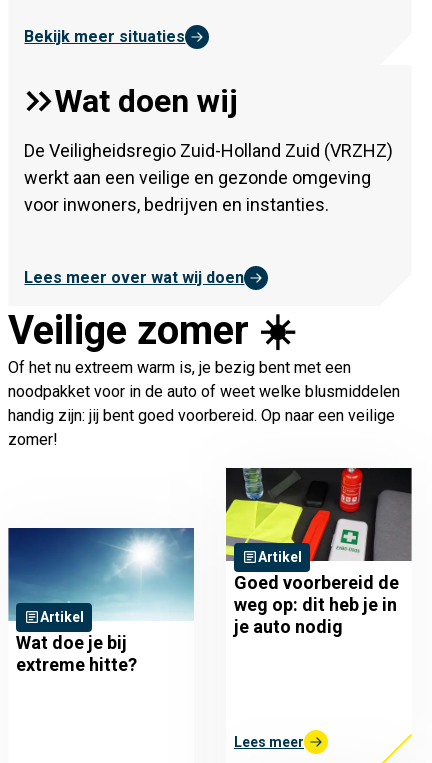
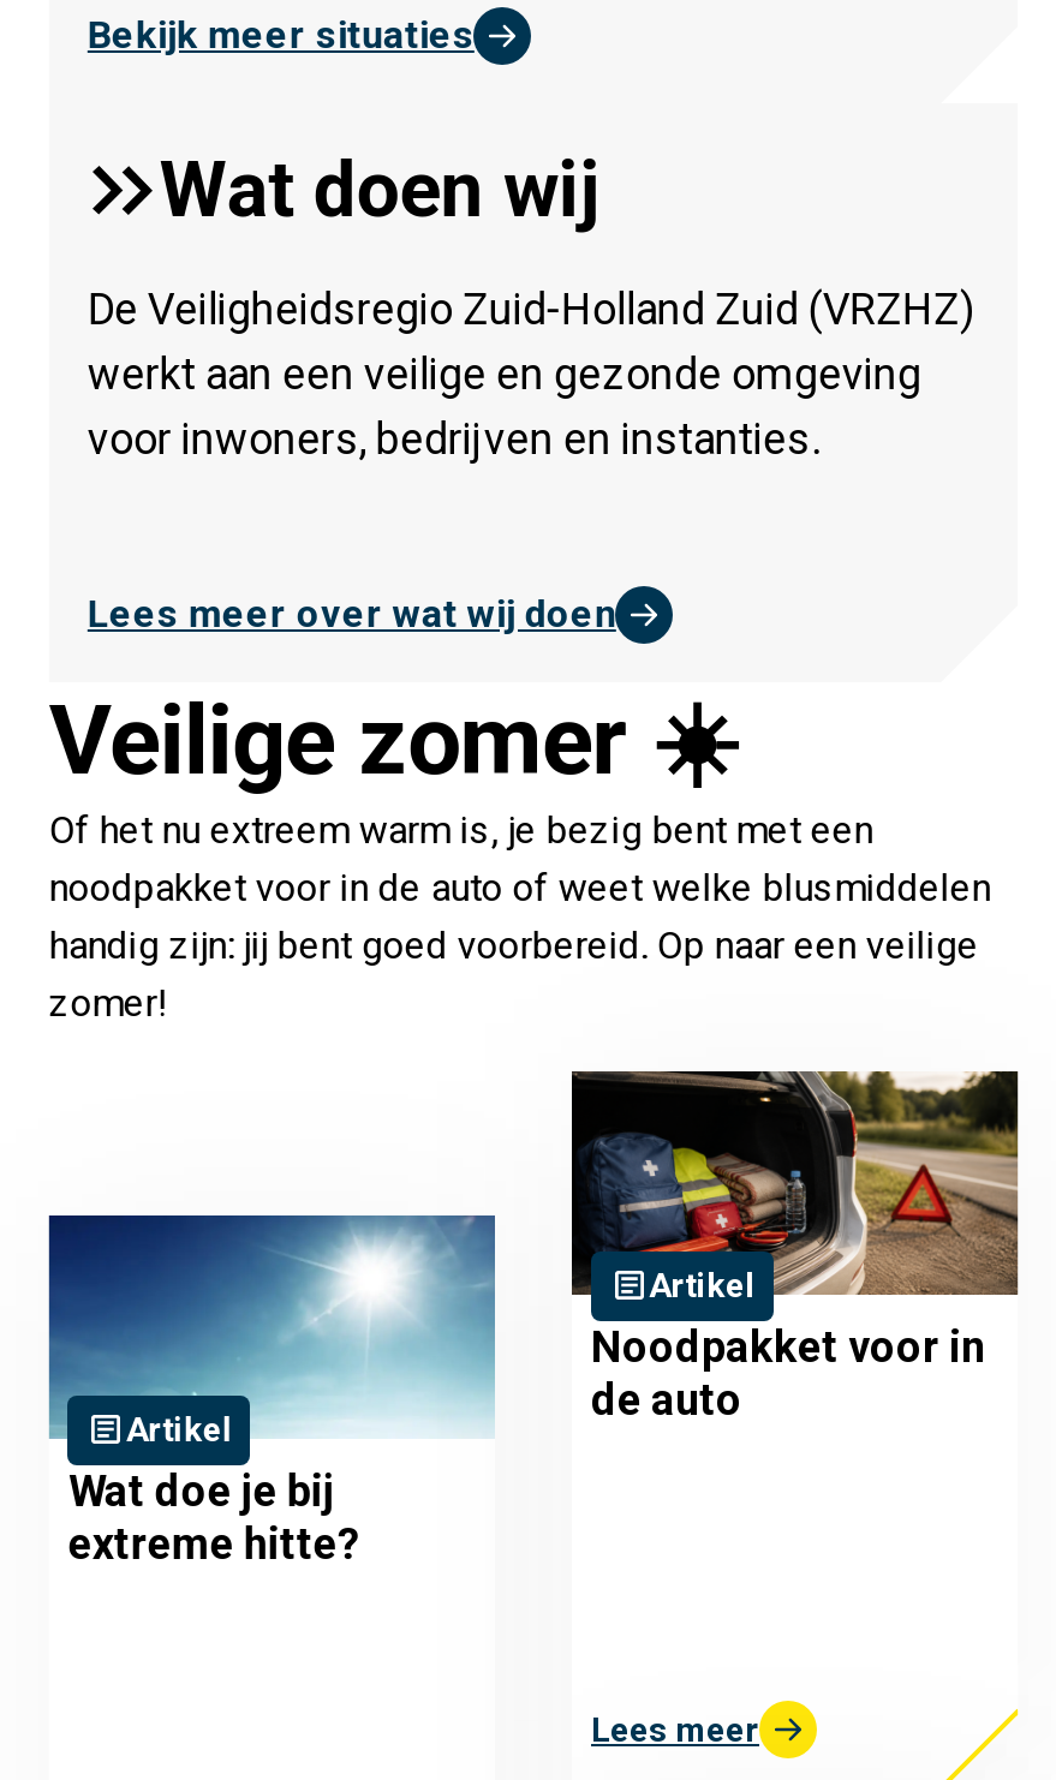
- [image]
- Goed voorbereid de
- weg op: dit heb je in
- je auto nodig
+ [image]
+ Noodpakket voor in
+ de auto
